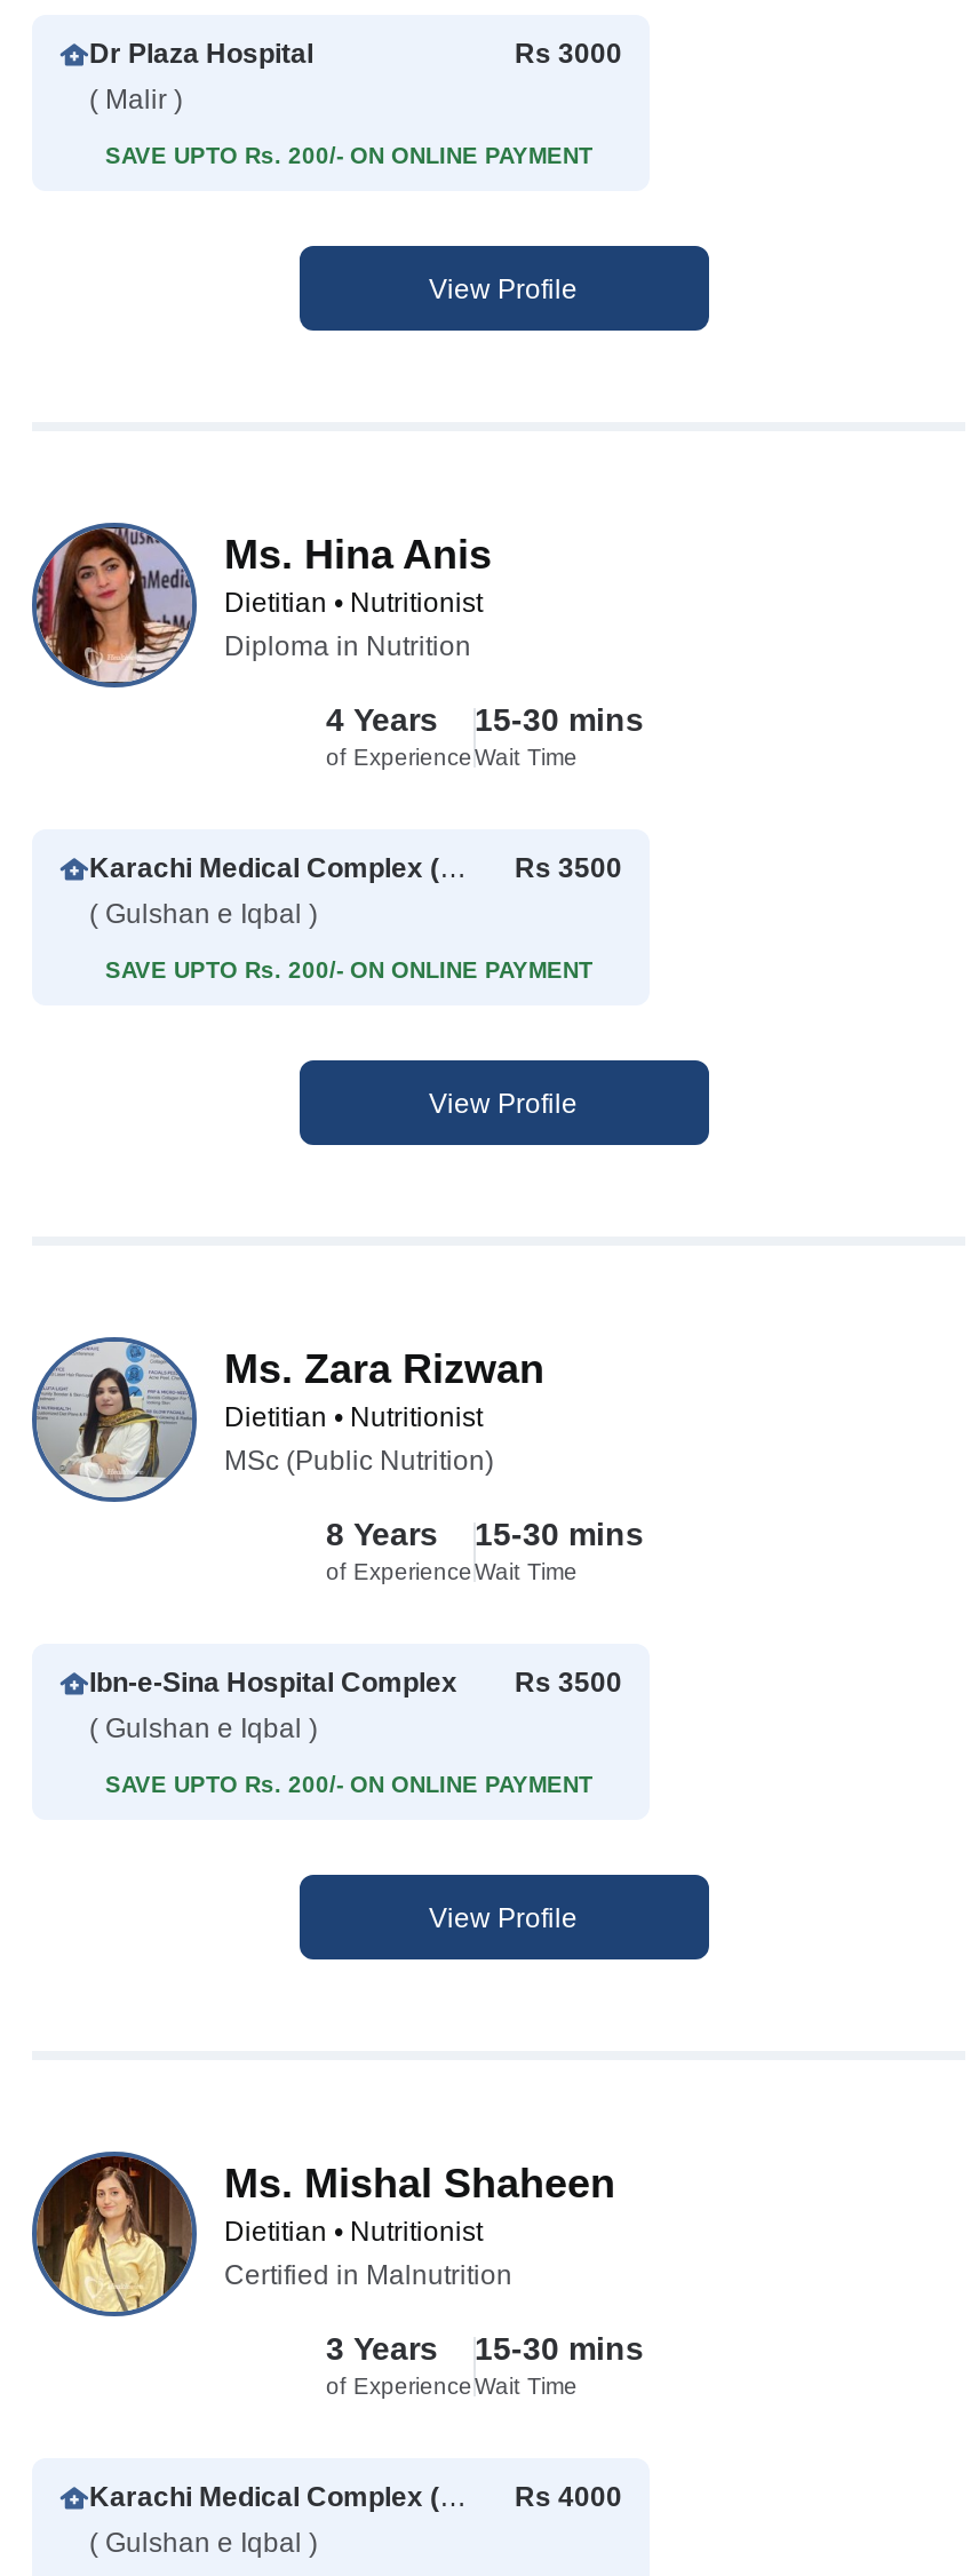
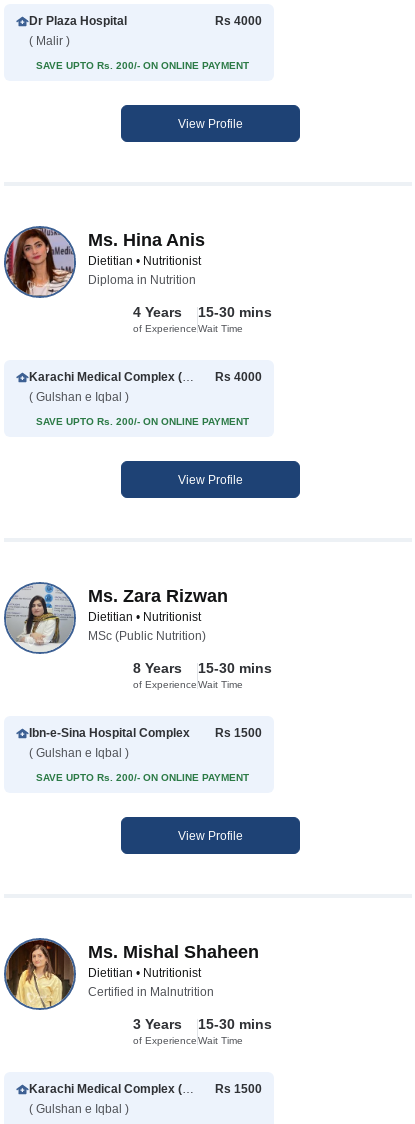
- Rs 3000
+ Rs 4000

- Rs 3500
+ Rs 4000

- Ibn-e-Sina Hospital Complex Rs 3500
+ Ibn-e-Sina Hospital Complex Rs 1500

- Rs 4000
+ Rs 1500
